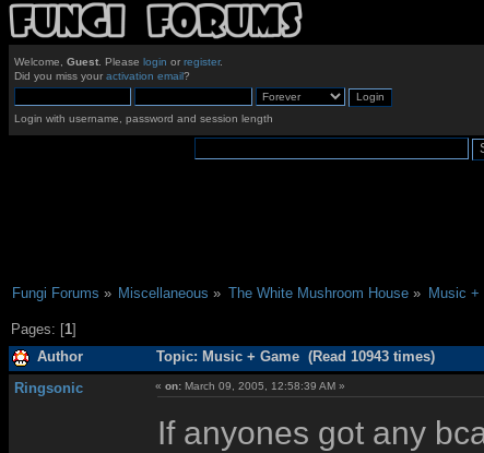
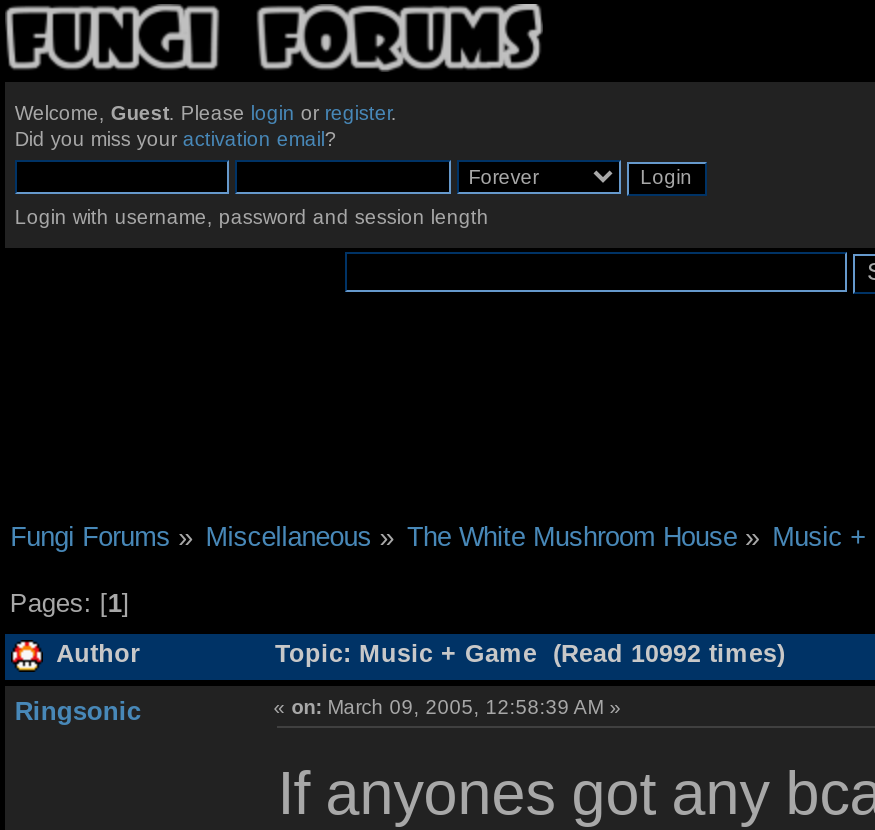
- Topic: Music + Game (Read 10943 times)
+ Topic: Music + Game (Read 10992 times)
